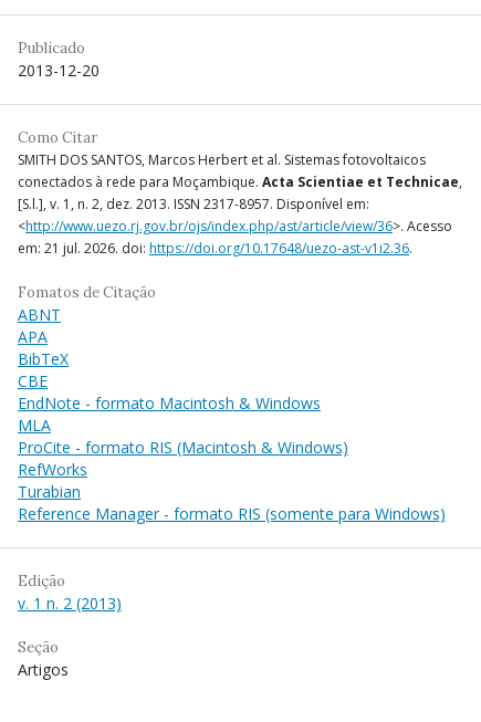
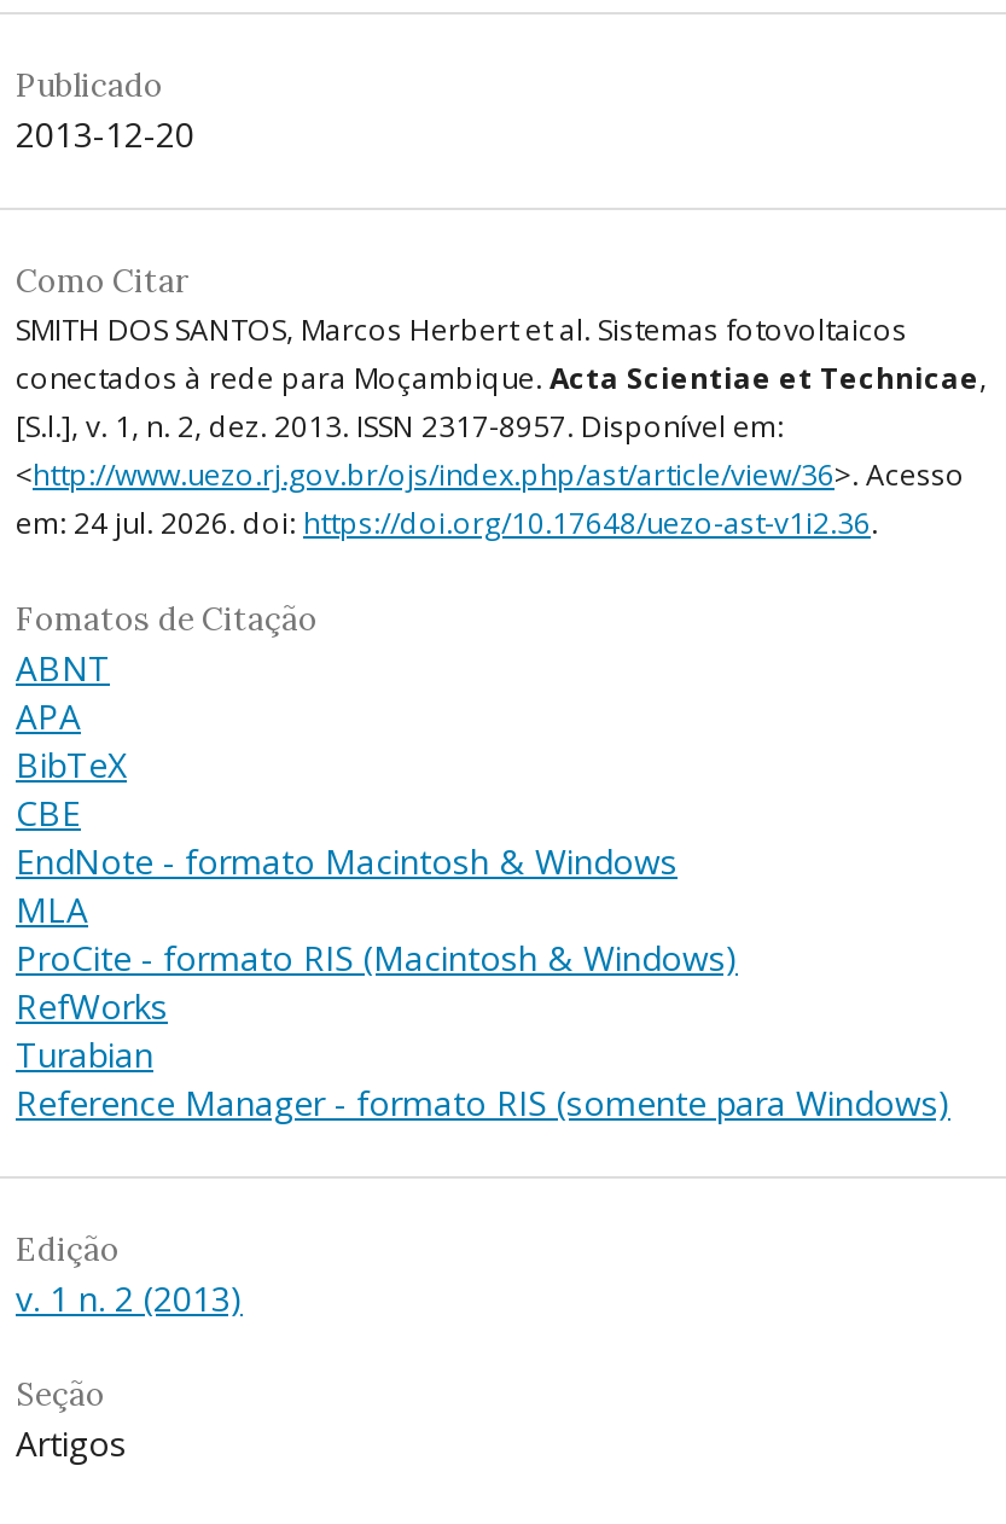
- em: 21 jul. 2026. doi: https://doi.org/10.17648/uezo-ast-v1i2.36.
+ em: 24 jul. 2026. doi: https://doi.org/10.17648/uezo-ast-v1i2.36.
